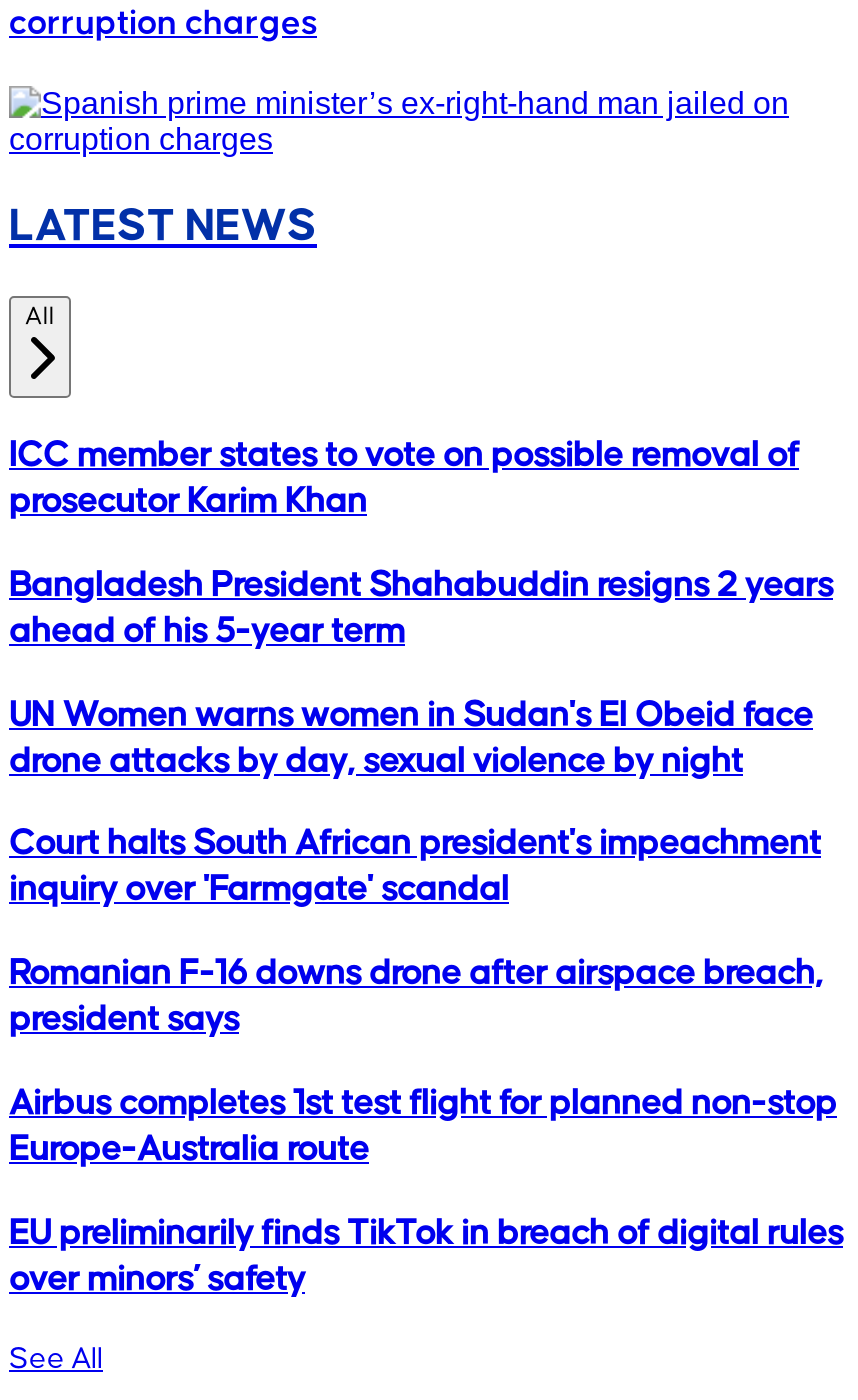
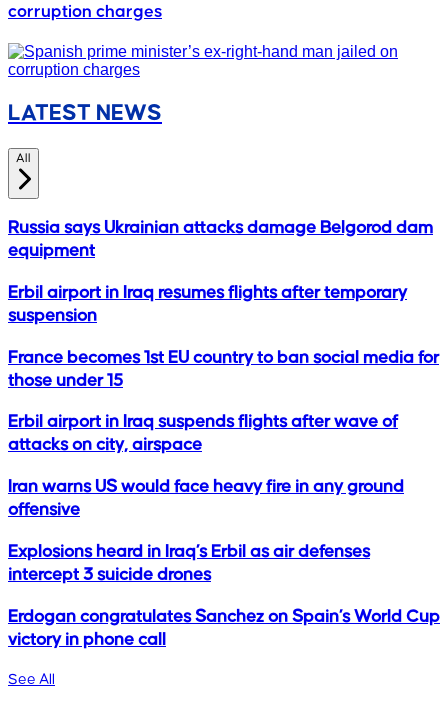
- ICC member states to vote on possible removal of
- prosecutor Karim Khan
+ Russia says Ukrainian attacks damage Belgorod dam
+ equipment

- Bangladesh President Shahabuddin resigns 2 years
- ahead of his 5-year term
+ Erbil airport in Iraq resumes flights after temporary
+ suspension

- UN Women warns women in Sudan's El Obeid face
- drone attacks by day, sexual violence by night
+ France becomes 1st EU country to ban social media for
+ those under 15

- Court halts South African president's impeachment
- inquiry over 'Farmgate' scandal
+ Erbil airport in Iraq suspends flights after wave of
+ attacks on city, airspace

- Romanian F-16 downs drone after airspace breach,
- president says
+ Iran warns US would face heavy fire in any ground
+ offensive

- Airbus completes 1st test flight for planned non-stop
- Europe-Australia route
+ Explosions heard in Iraq’s Erbil as air defenses
+ intercept 3 suicide drones

- EU preliminarily finds TikTok in breach of digital rules
- over minors’ safety
+ Erdogan congratulates Sanchez on Spain’s World Cup
+ victory in phone call
